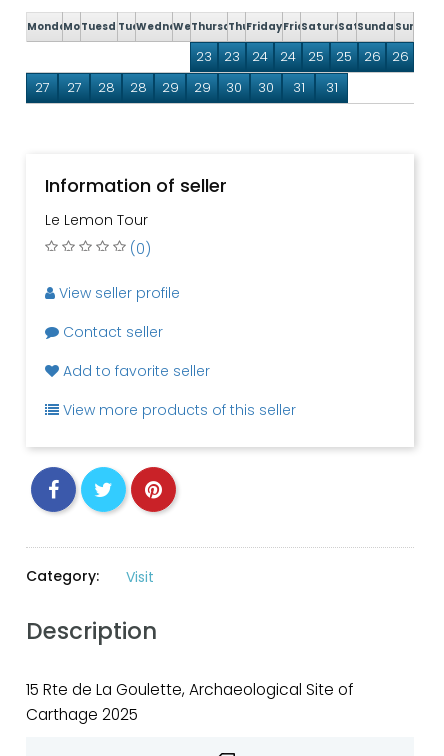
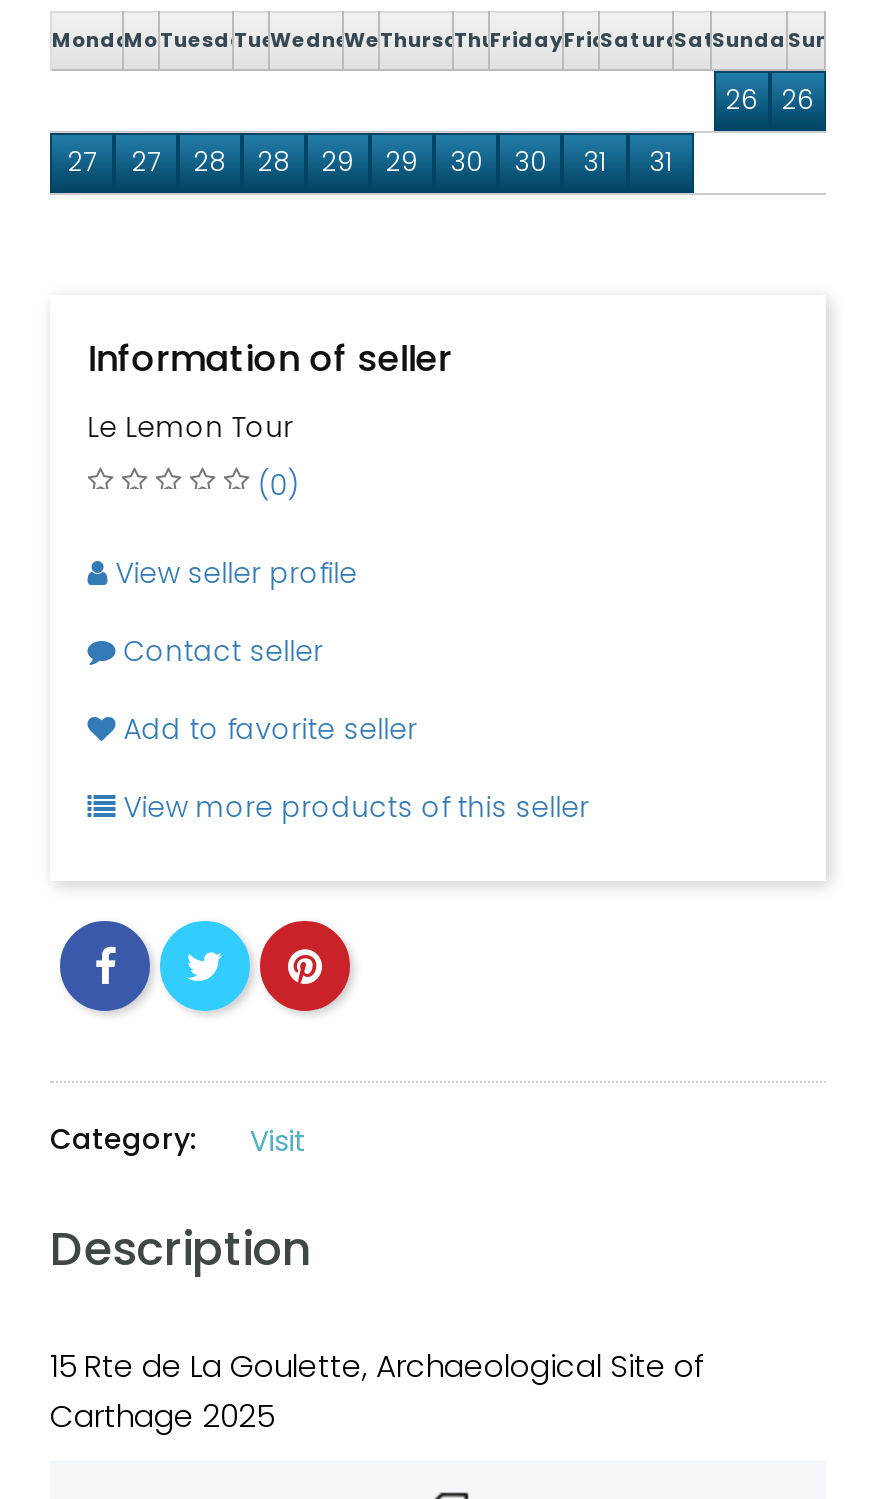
- 23
- 23
- 24
- 24
- 25
- 25
